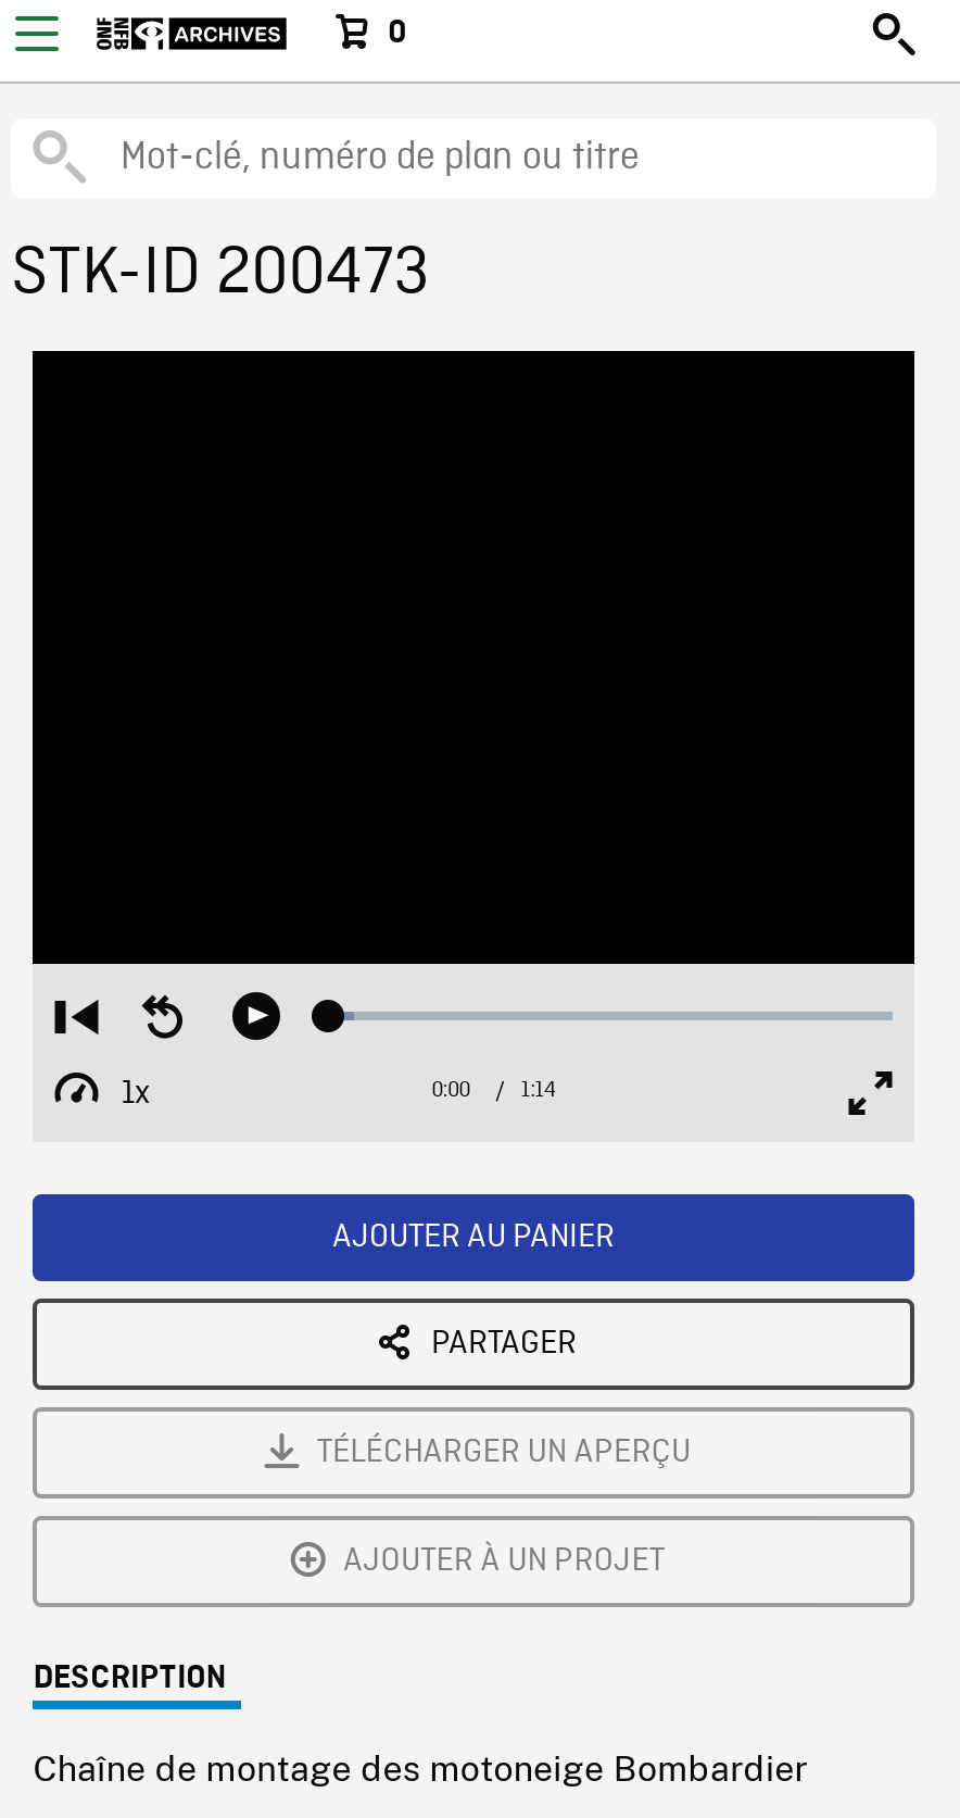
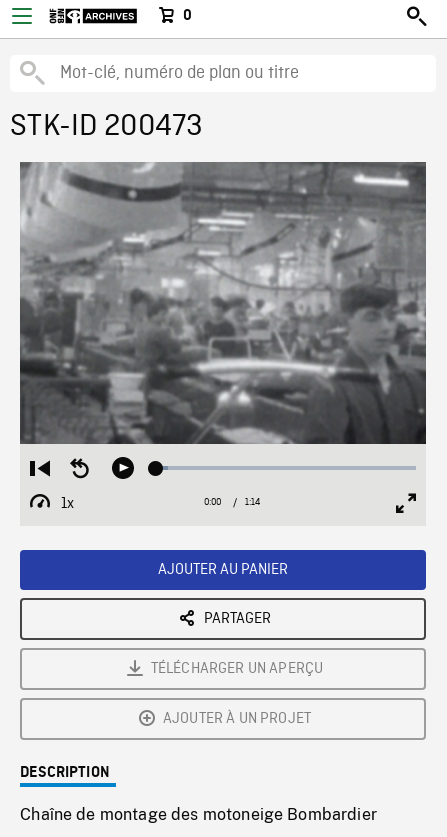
+ [image]
